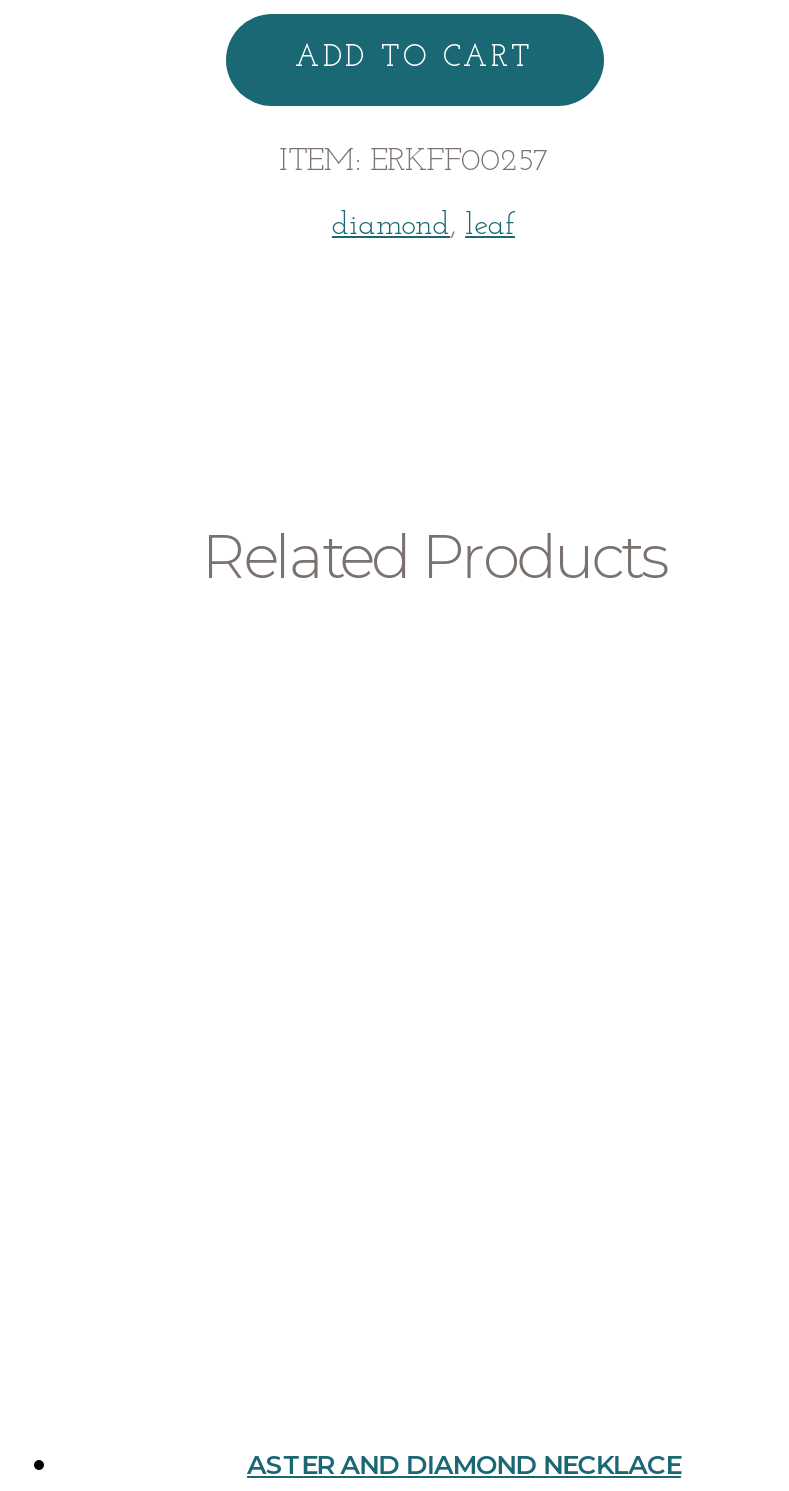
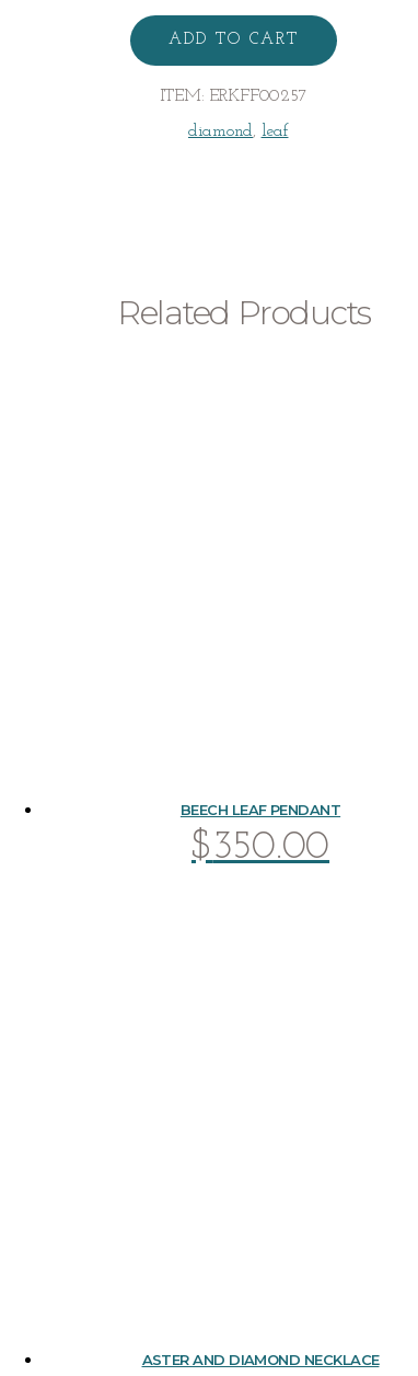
+ BEECH LEAF PENDANT
+ $350.00
